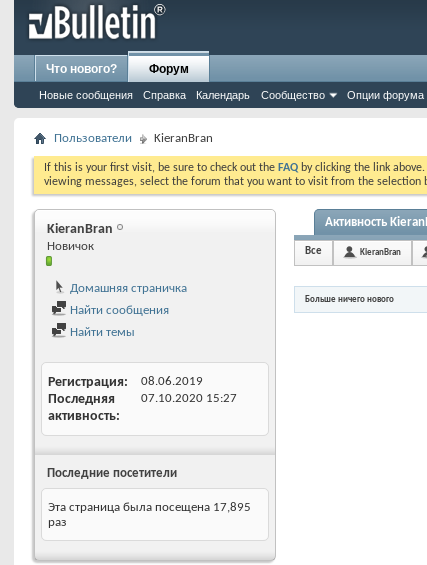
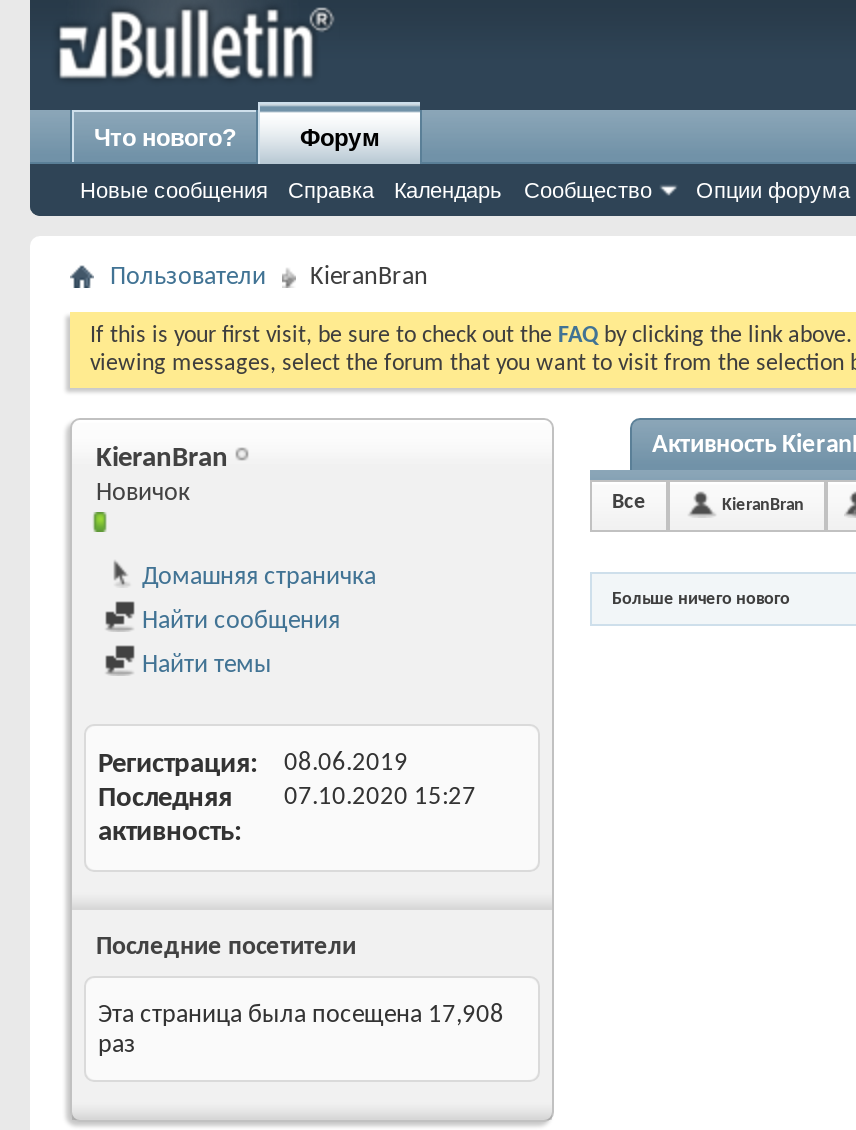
- Эта страница была посещена 17,895
+ Эта страница была посещена 17,908
